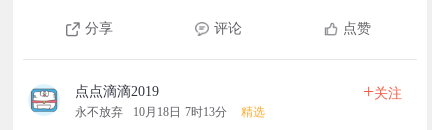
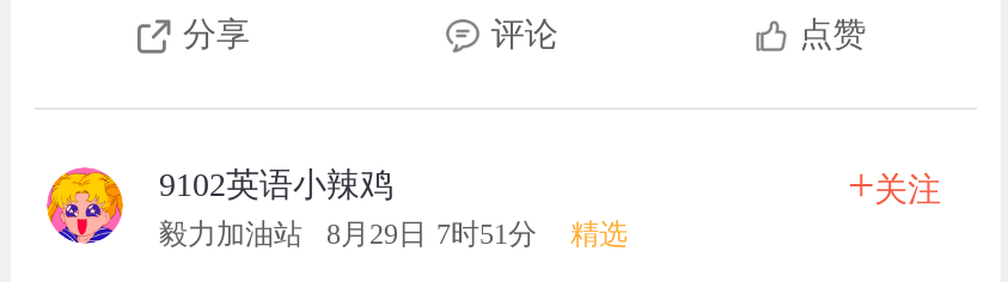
- [image]
- 点点滴滴2019
- 永不放弃
- 10月18日 7时13分
+ [image]
+ 9102英语小辣鸡
+ 毅力加油站
+ 8月29日 7时51分
